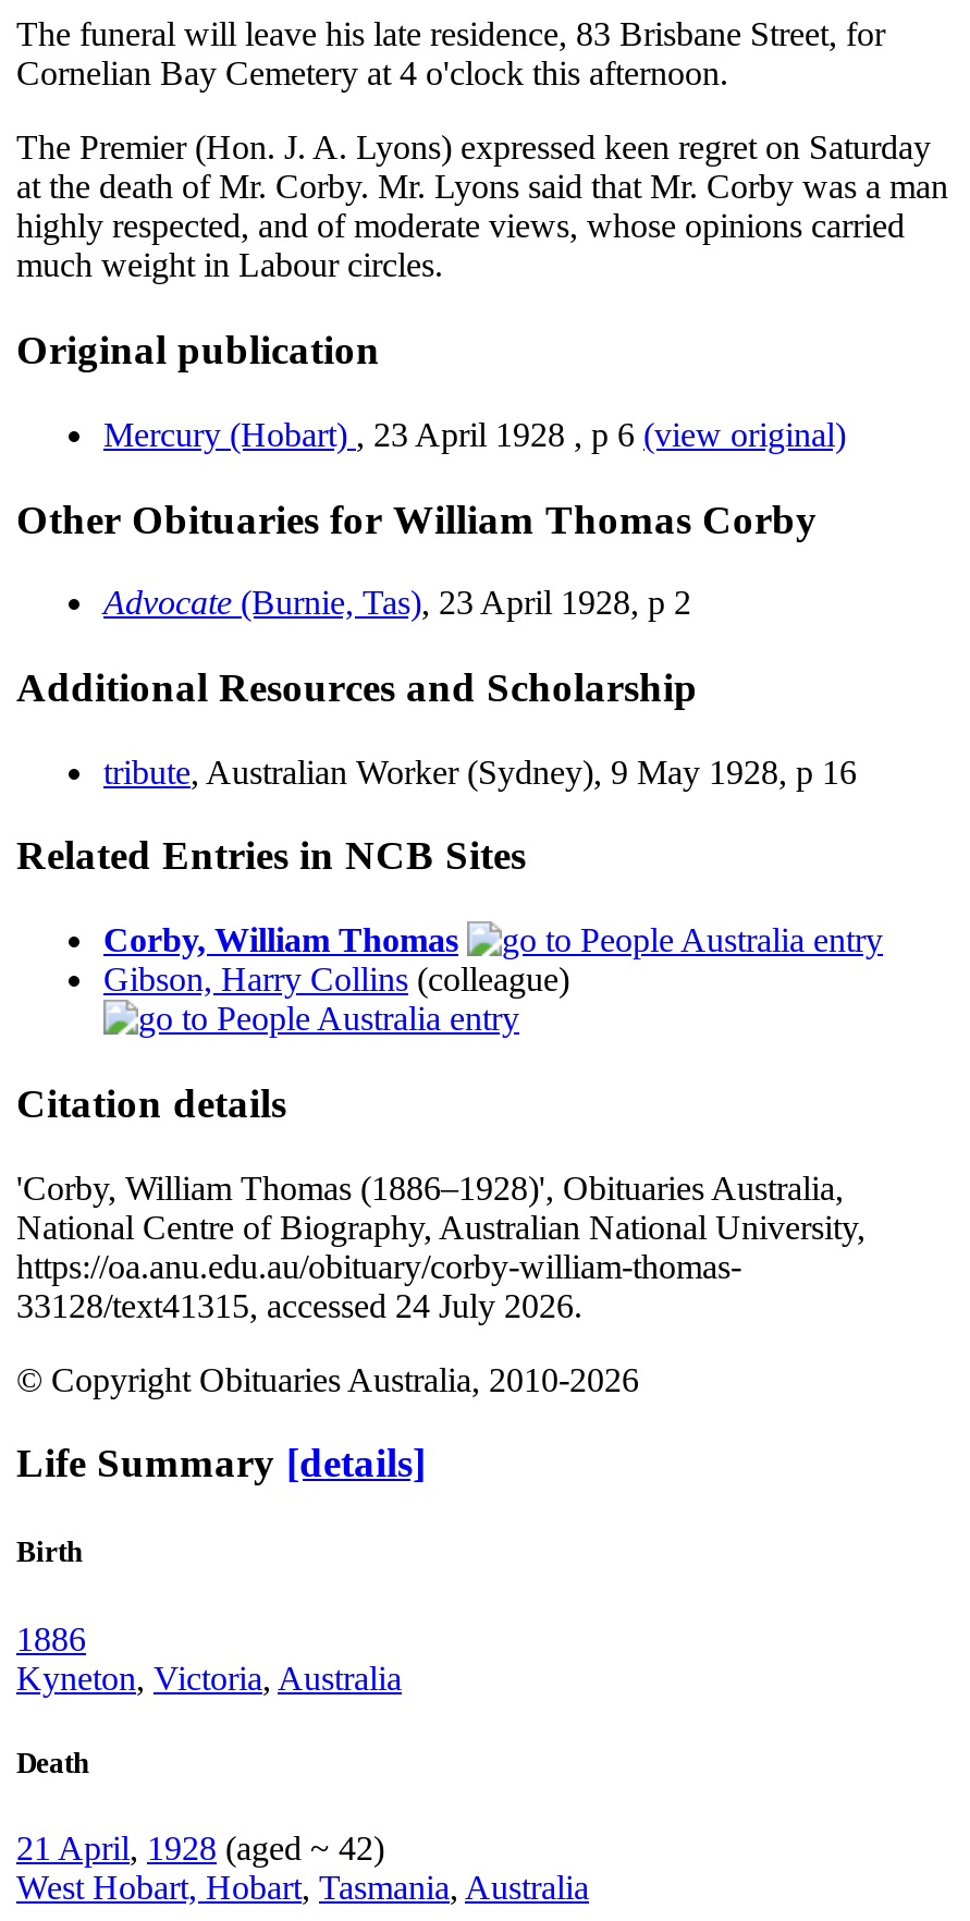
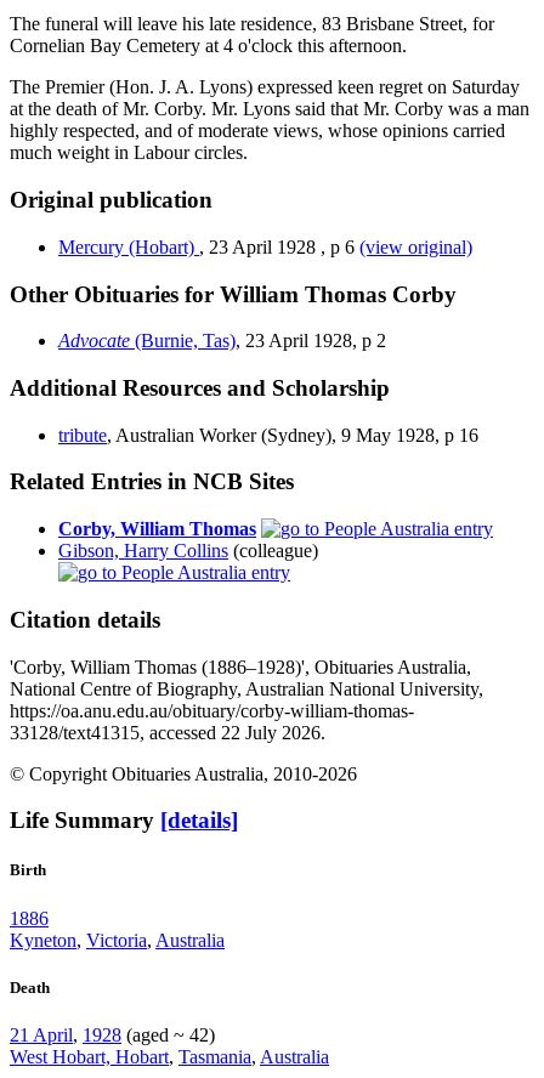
- 33128/text41315, accessed 24 July 2026.
+ 33128/text41315, accessed 22 July 2026.
